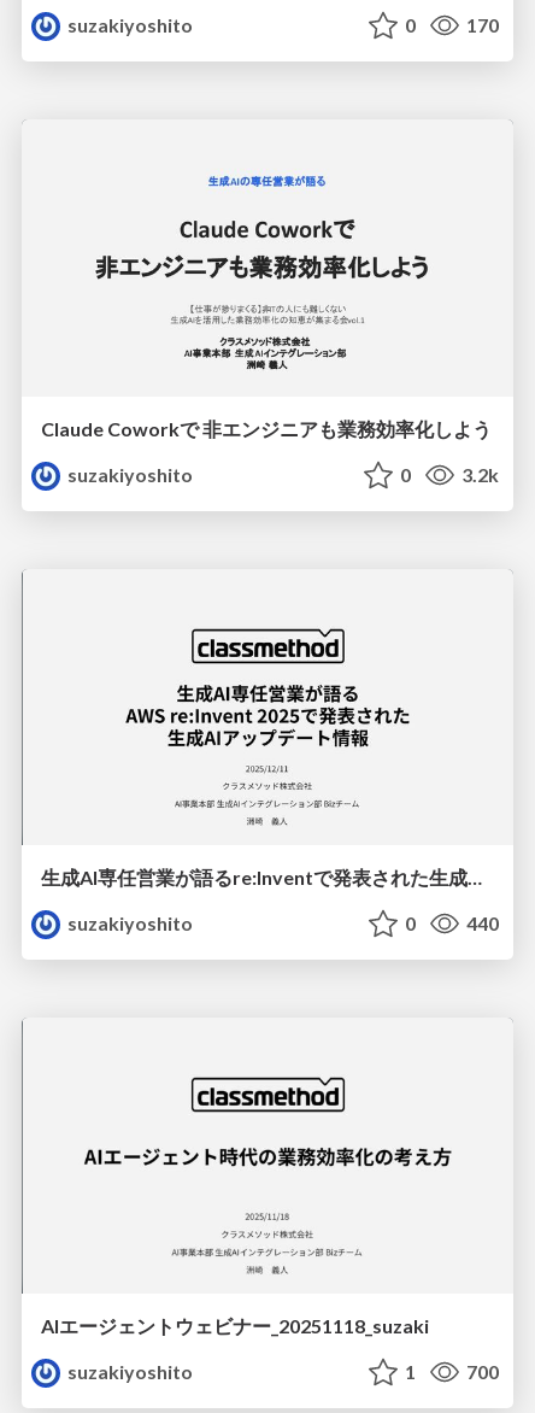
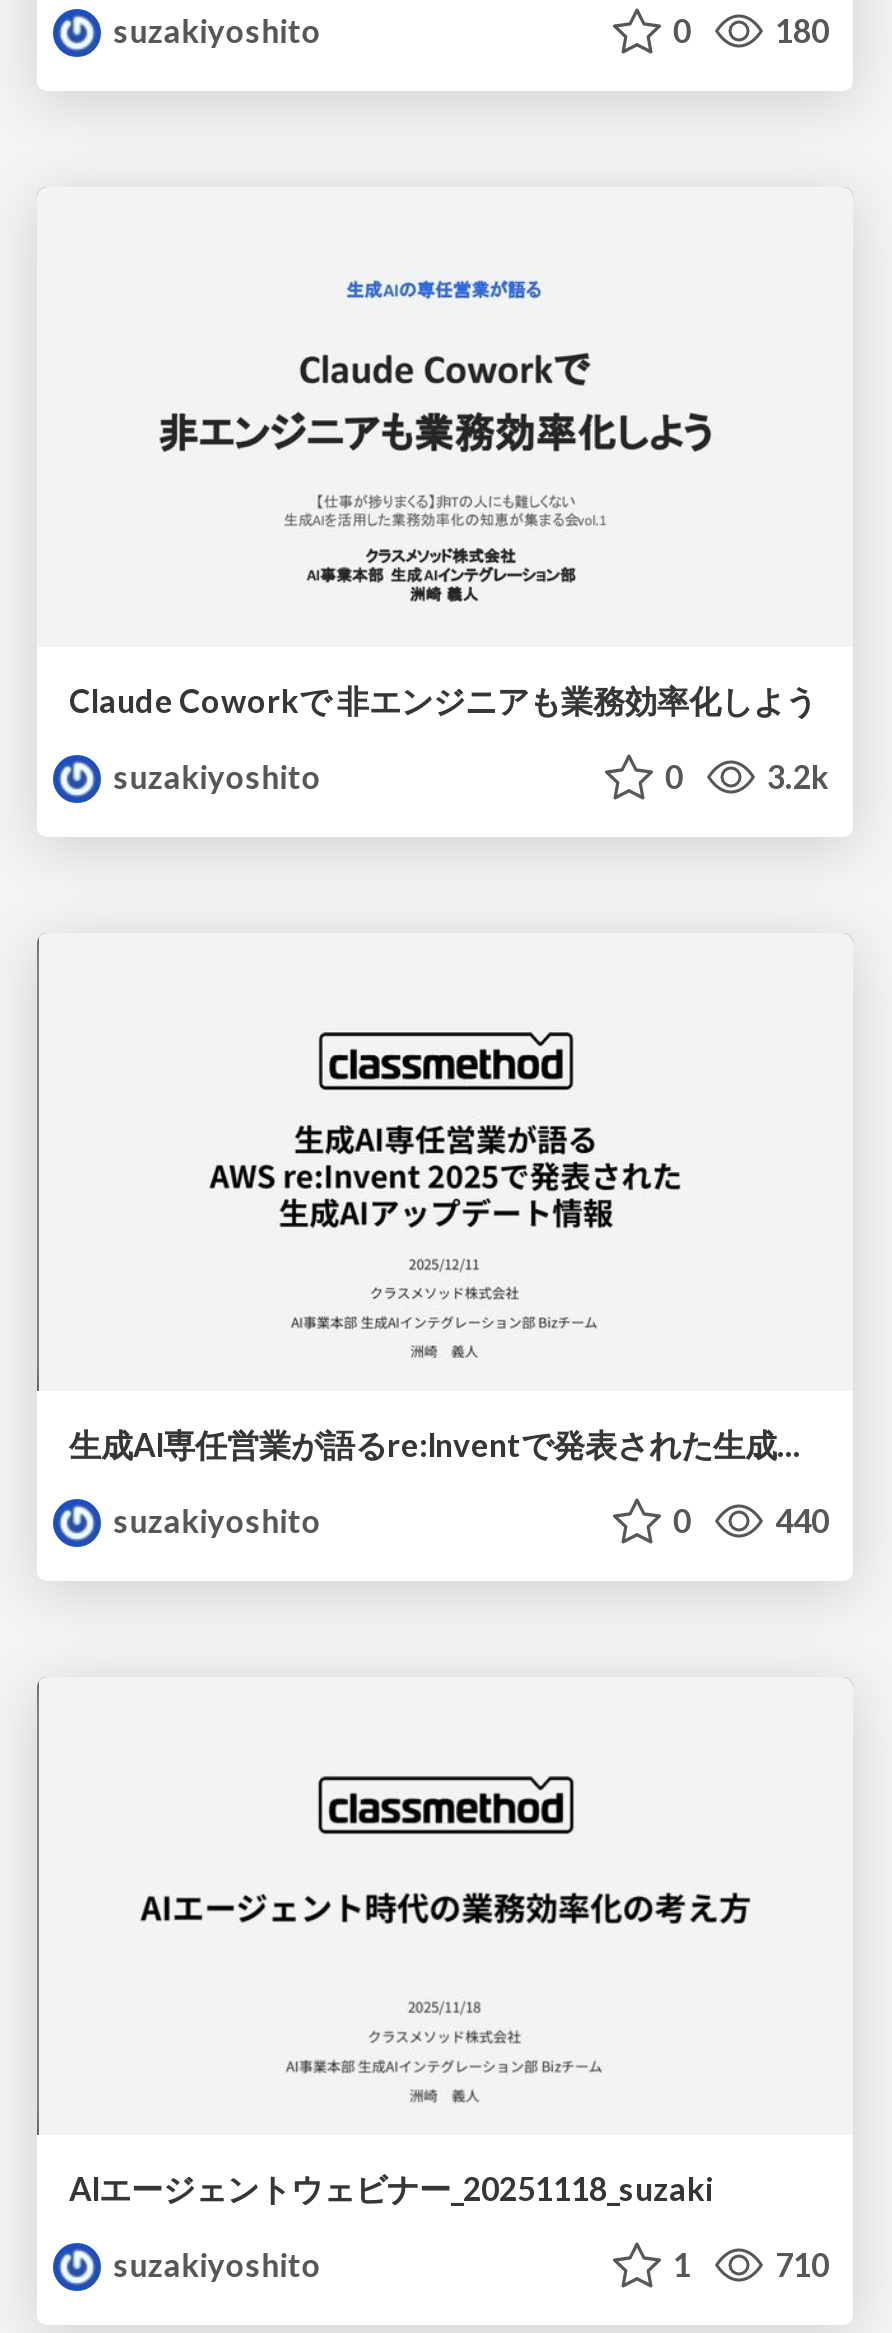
- 170
+ 180

- 700
+ 710
